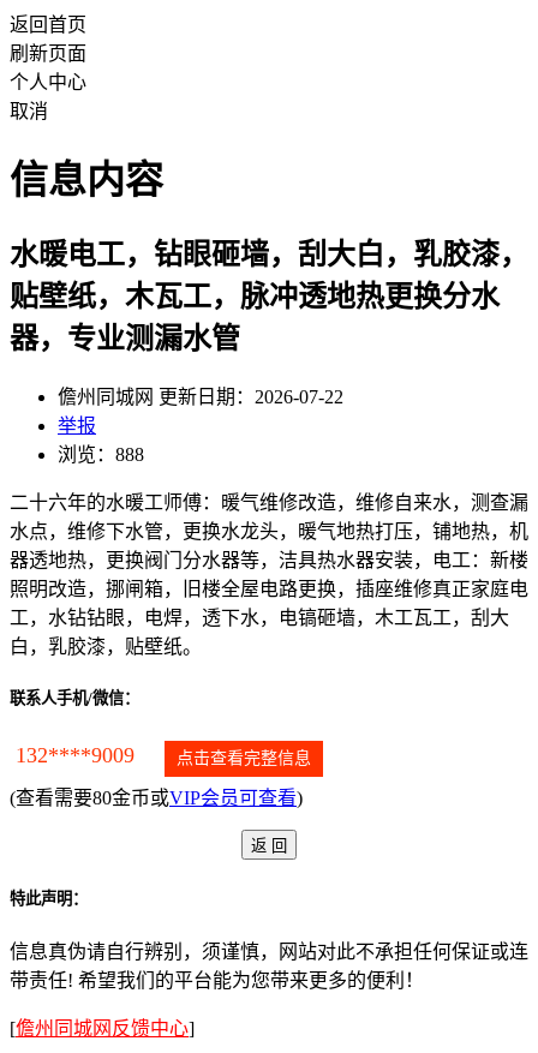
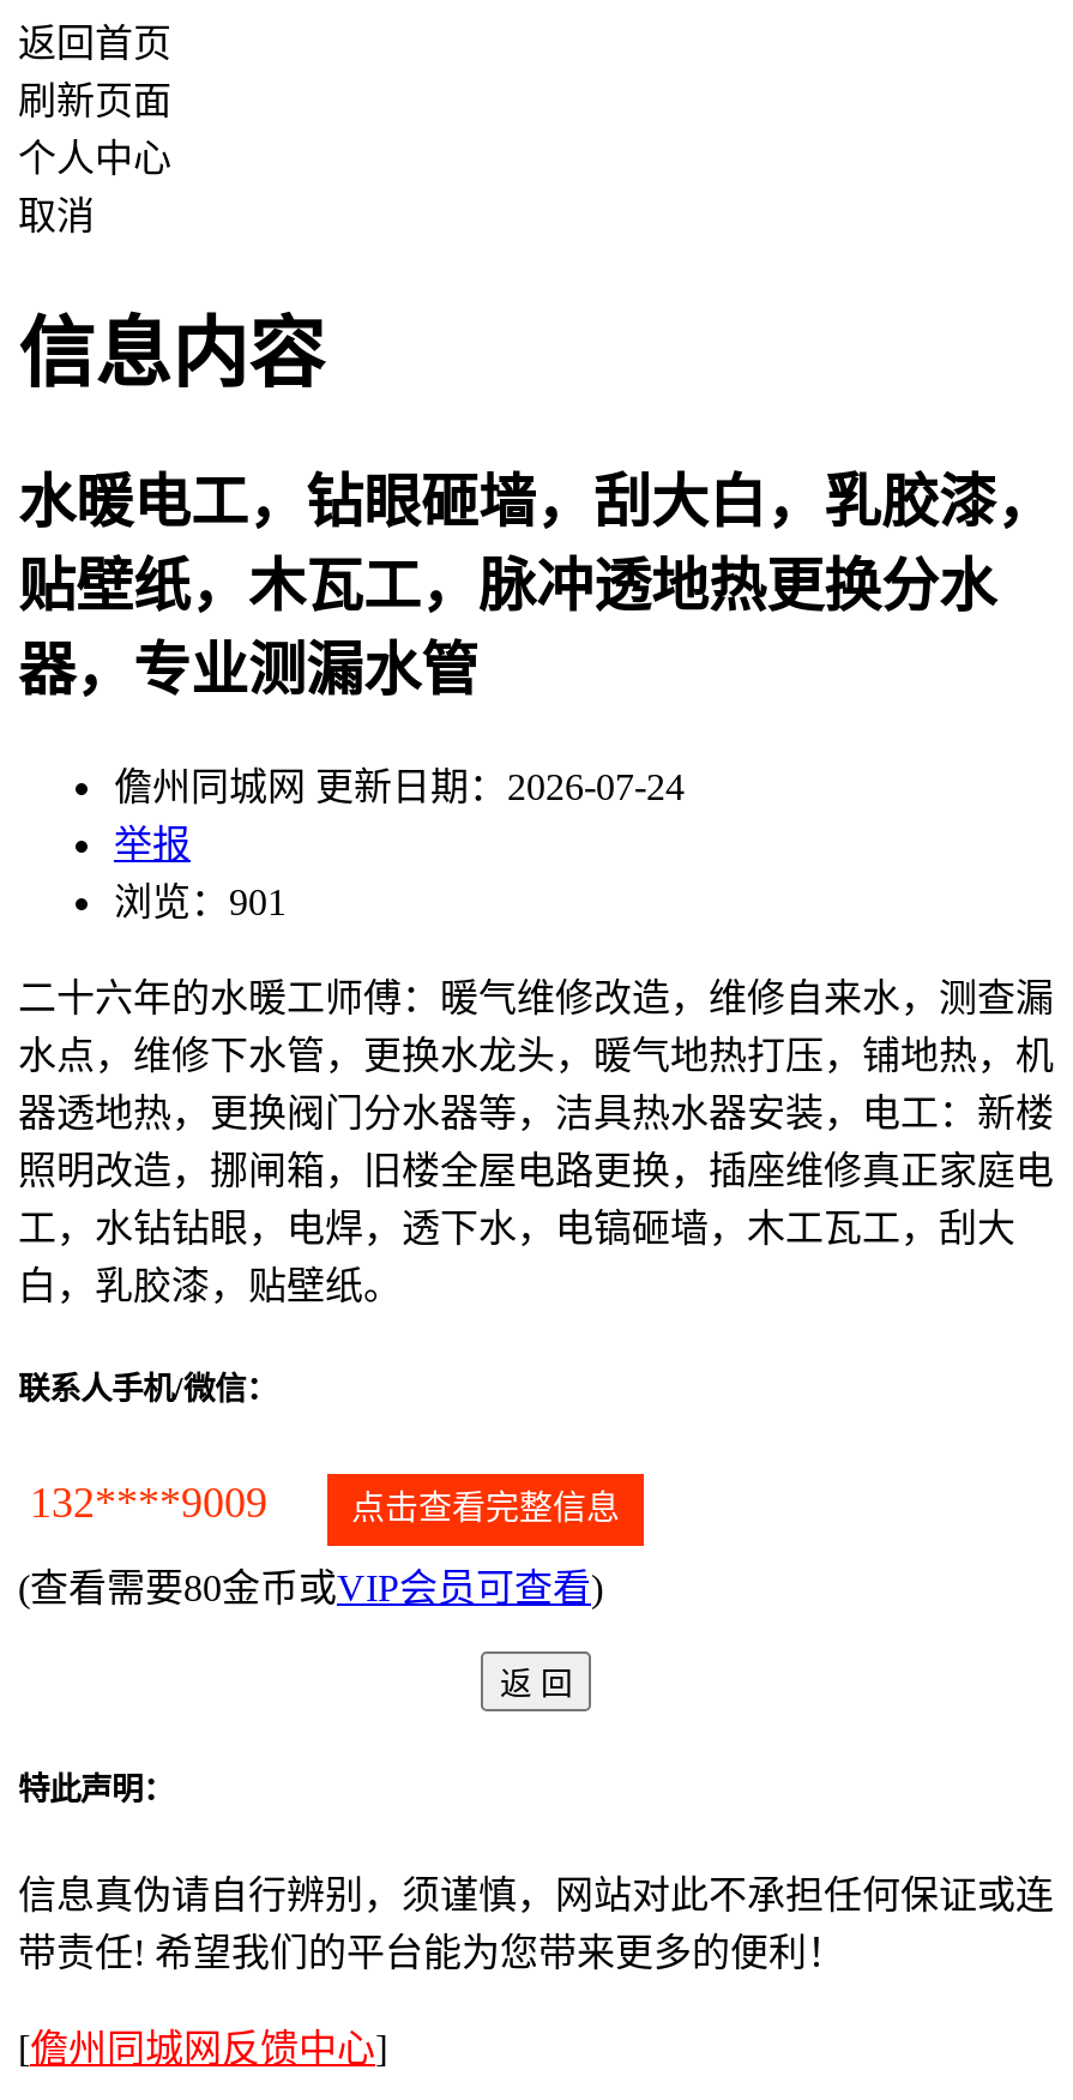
- 儋州同城网 更新日期：2026-07-22
+ 儋州同城网 更新日期：2026-07-24

- 浏览：888
+ 浏览：901
